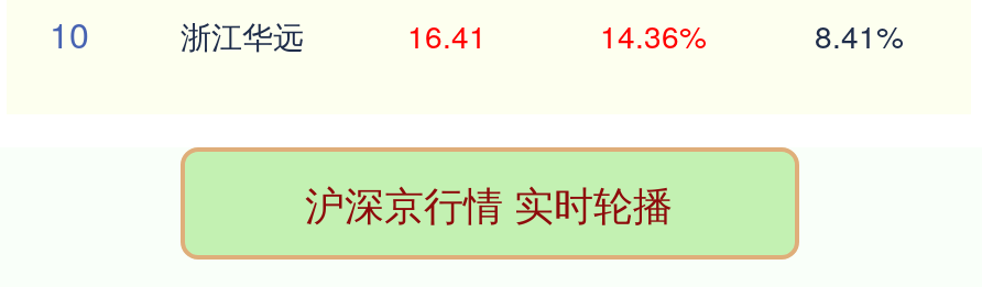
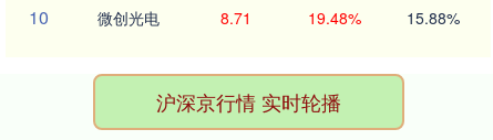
- 浙江华远
- 16.41
- 14.36%
- 8.41%
+ 微创光电
+ 8.71
+ 19.48%
+ 15.88%
